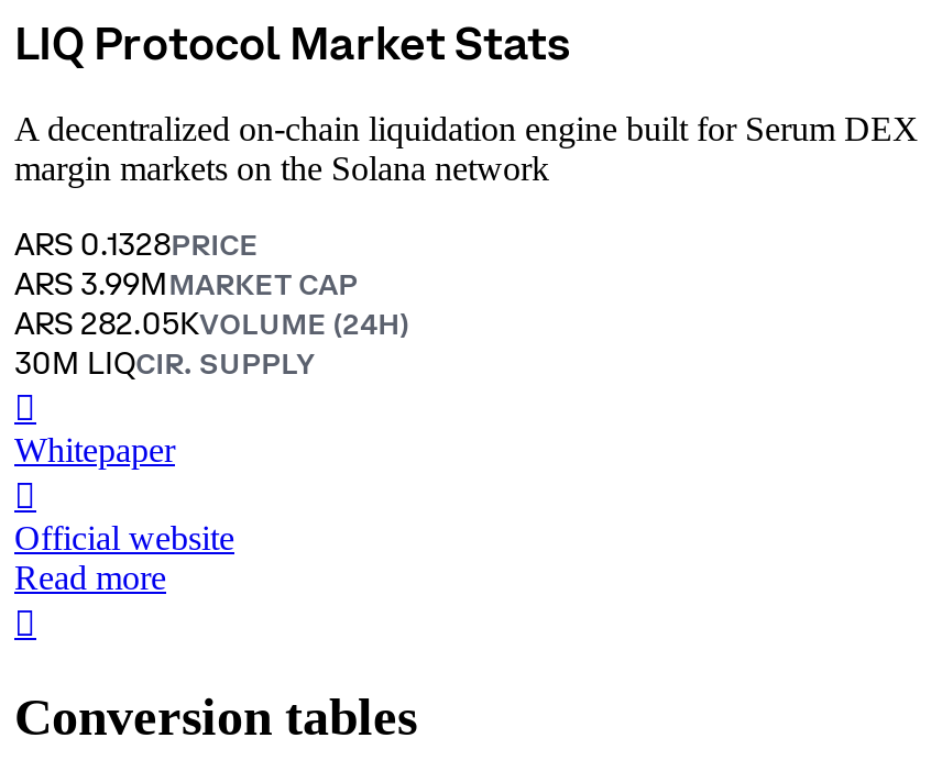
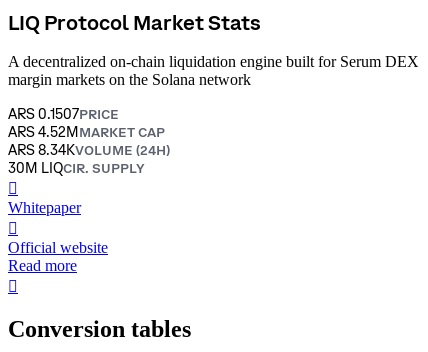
- ARS 0.1328PRICE
+ ARS 0.1507PRICE

- ARS 3.99MMARKET CAP
+ ARS 4.52MMARKET CAP

- ARS 282.05KVOLUME (24H)
+ ARS 8.34KVOLUME (24H)
